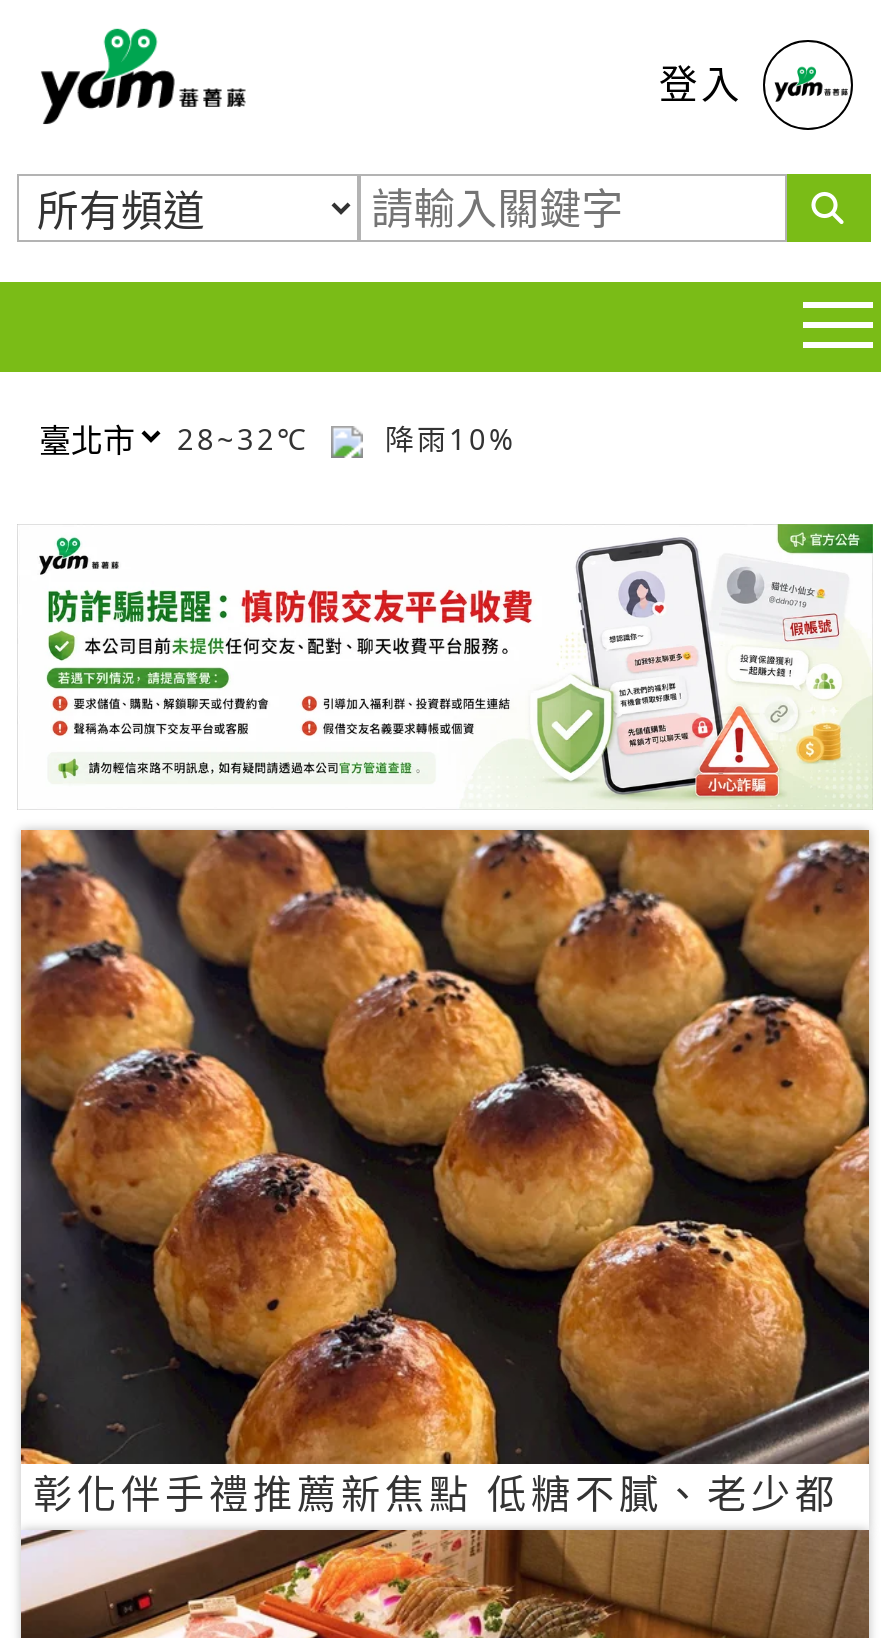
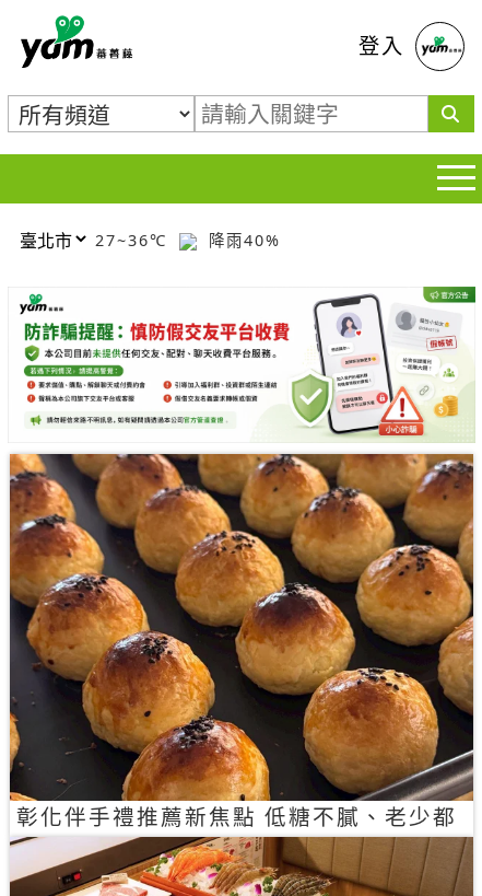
- 28~32℃
+ 27~36℃

- 降雨10%
+ 降雨40%
